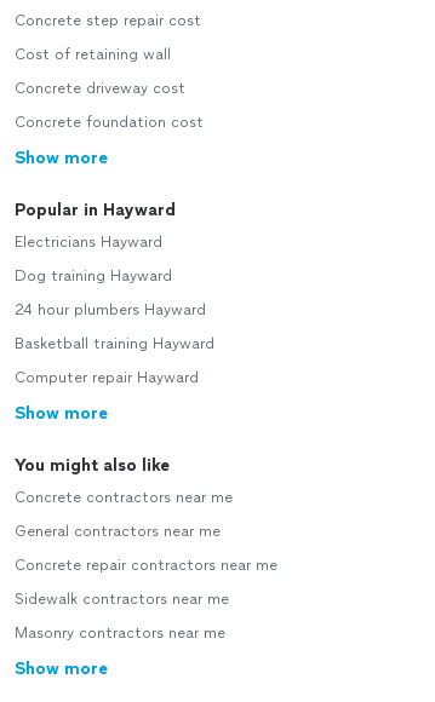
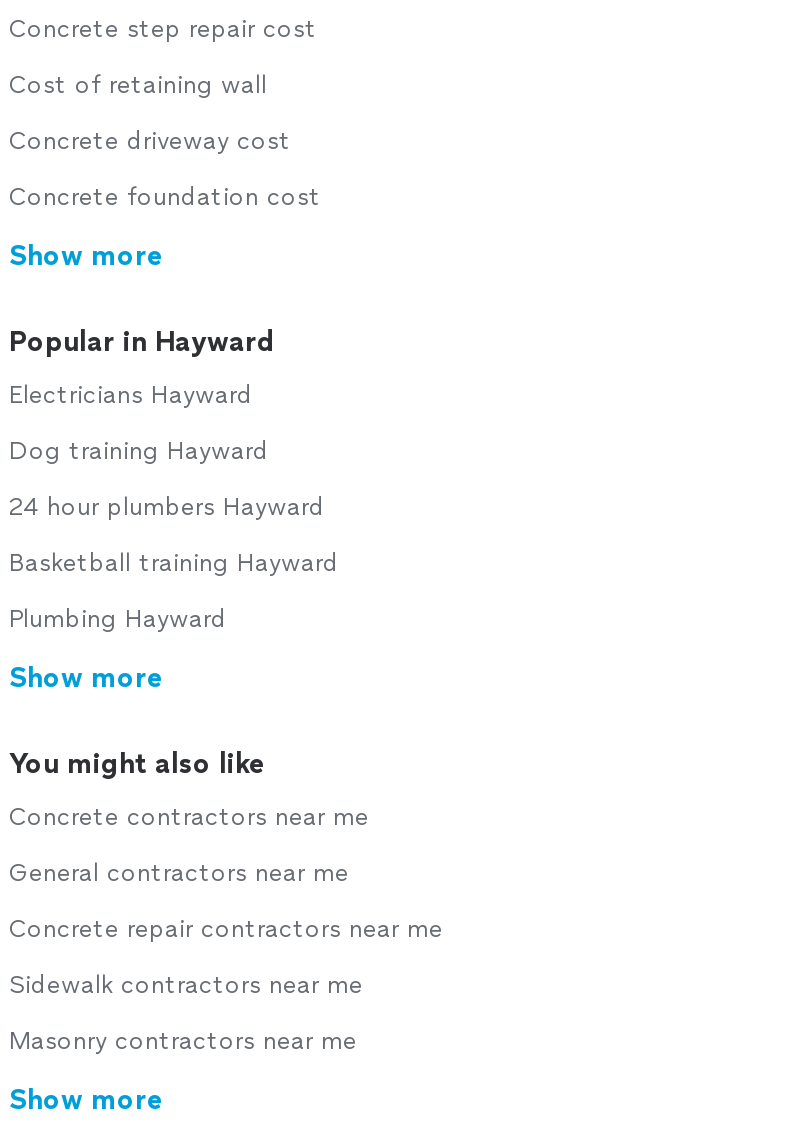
- Computer repair Hayward
+ Plumbing Hayward
